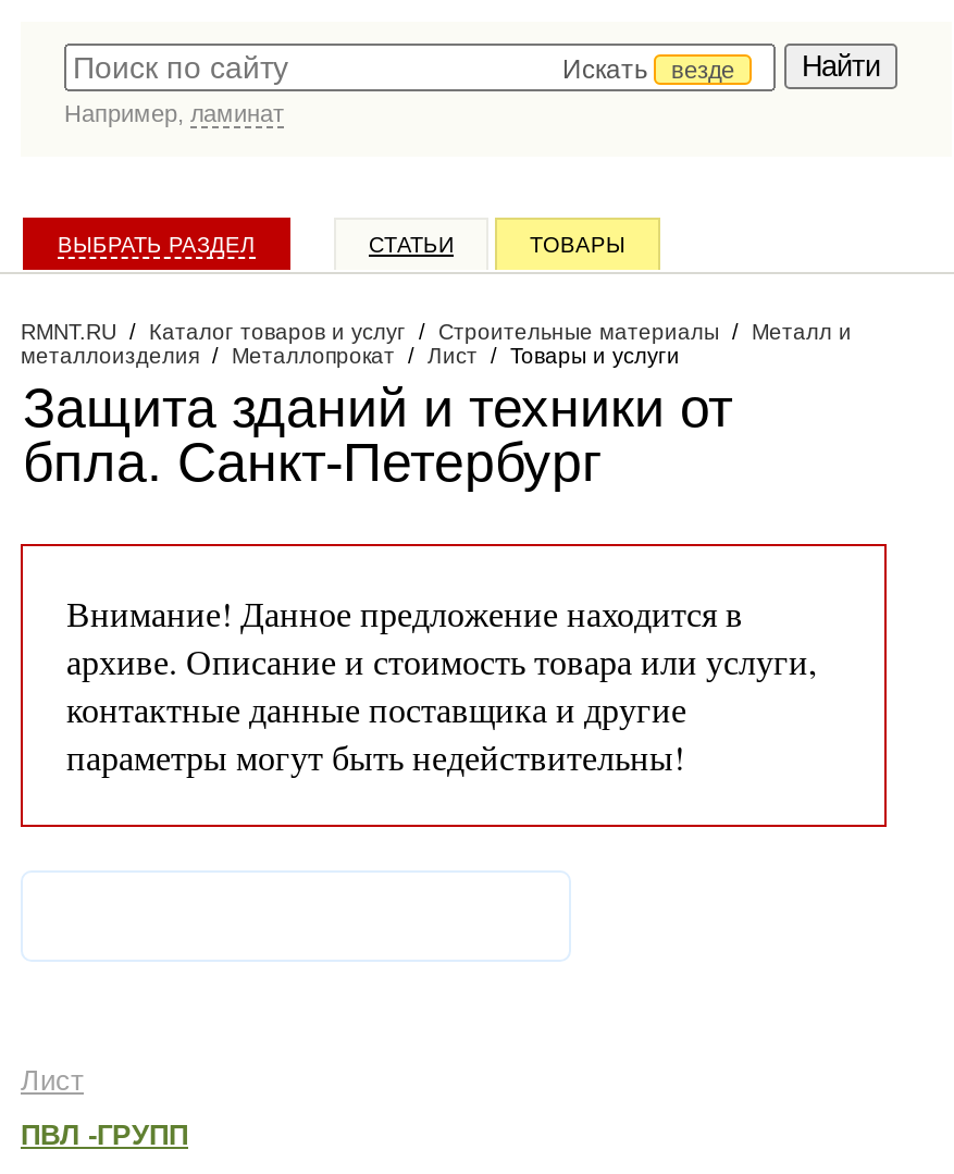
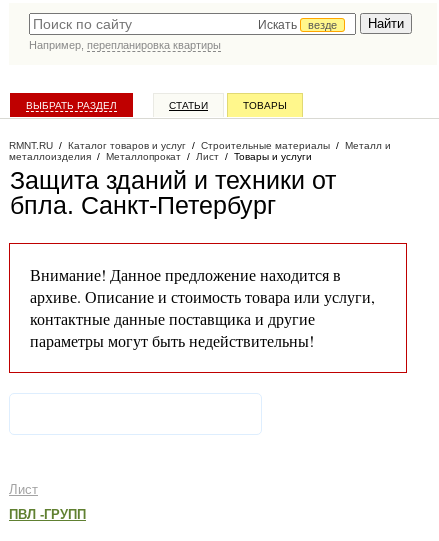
- Например, ламинат
+ Например, перепланировка квартиры
